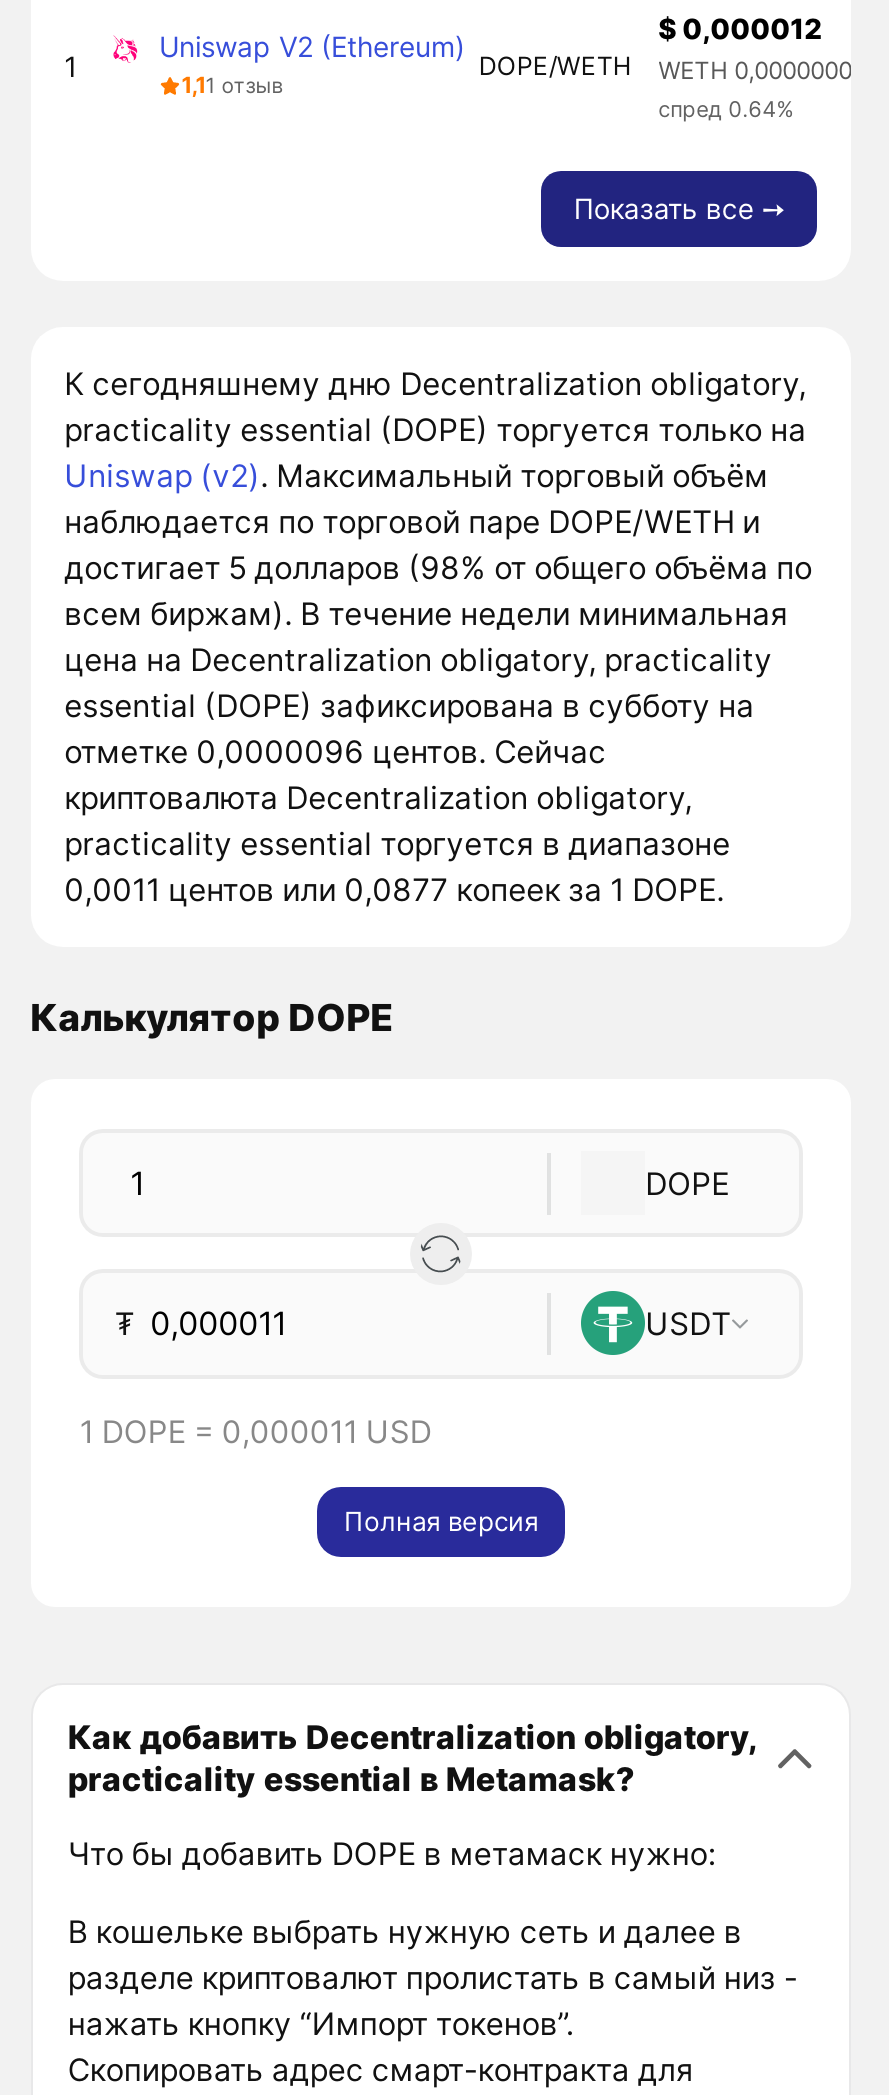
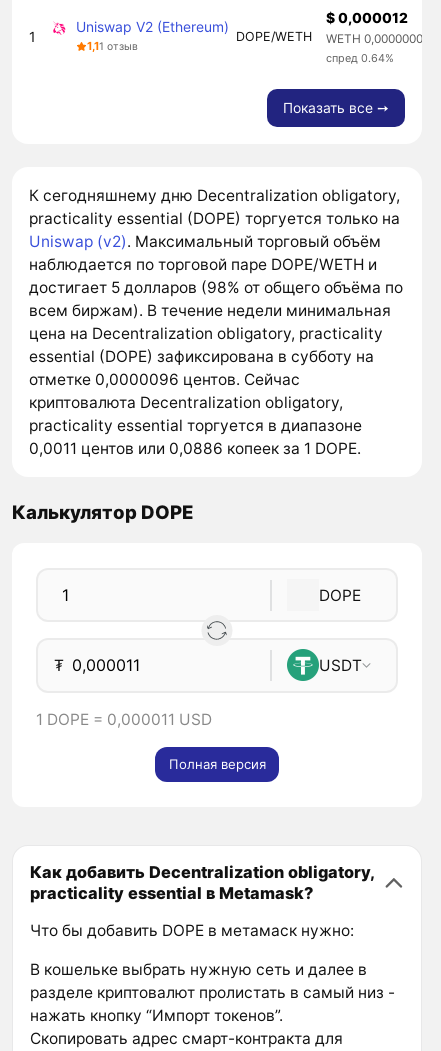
- 0,0011 центов или 0,0877 копеек за 1 DOPE.
+ 0,0011 центов или 0,0886 копеек за 1 DOPE.
